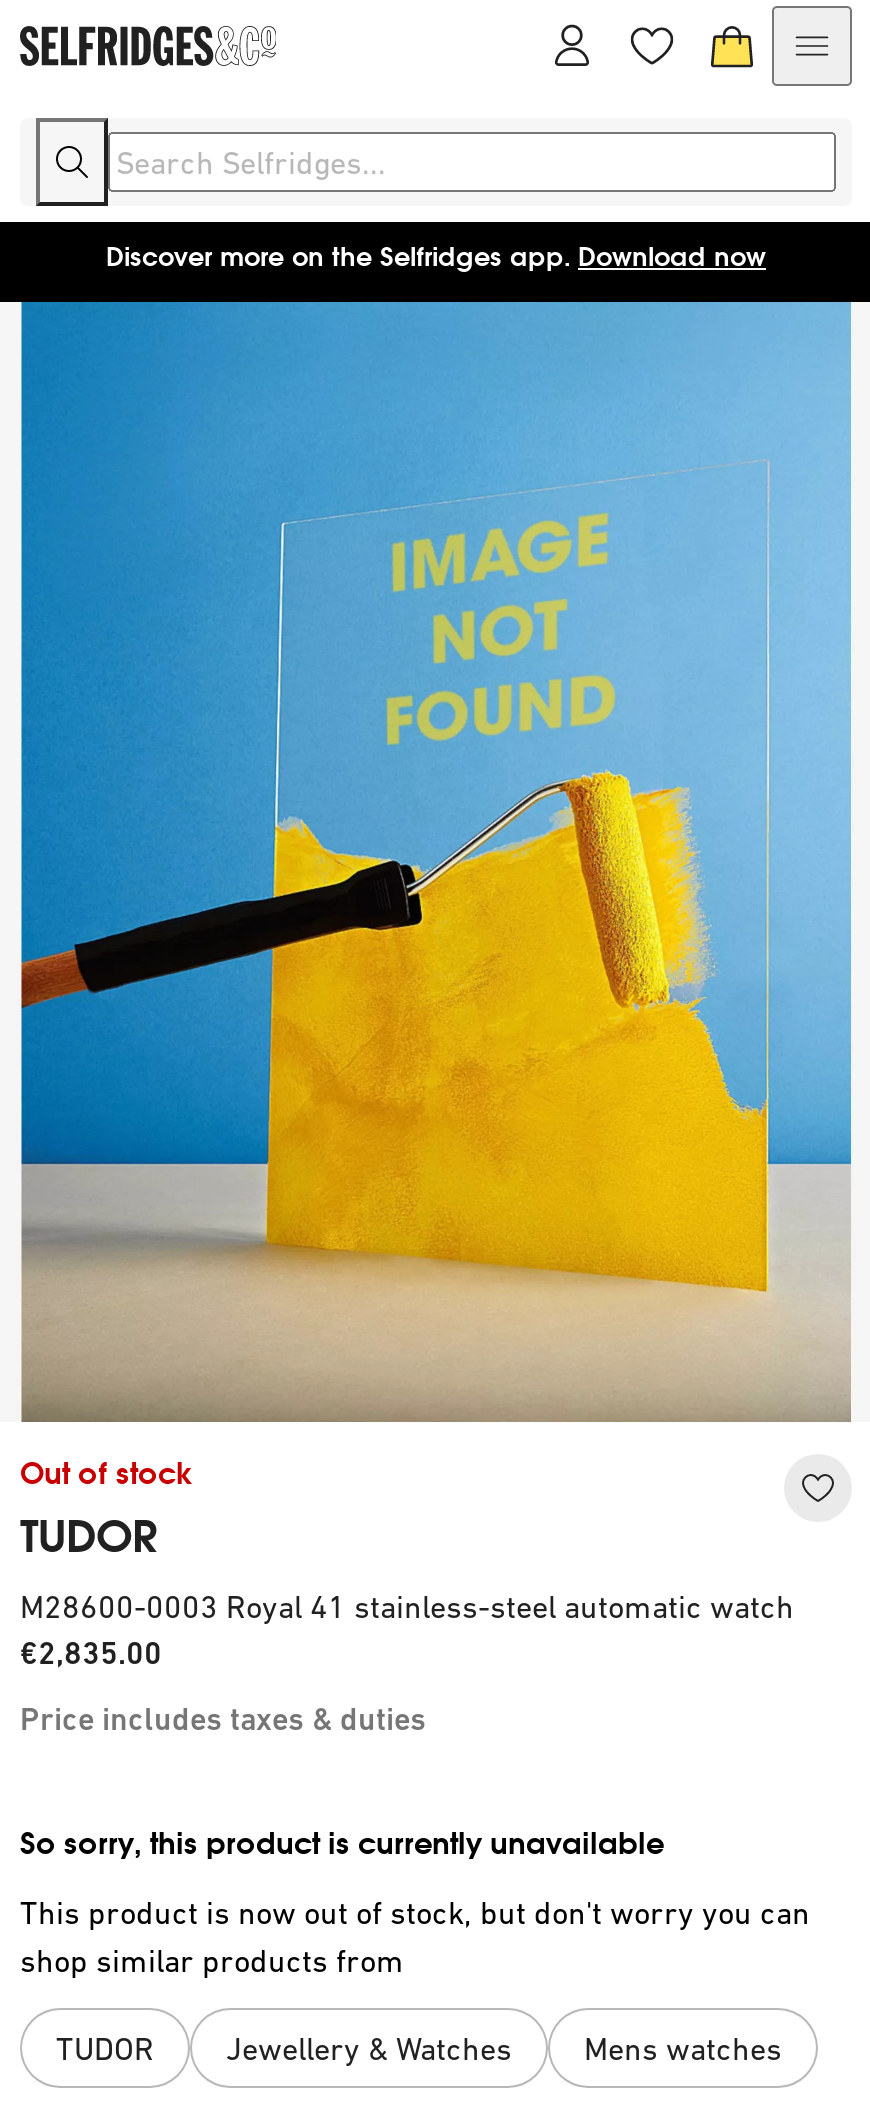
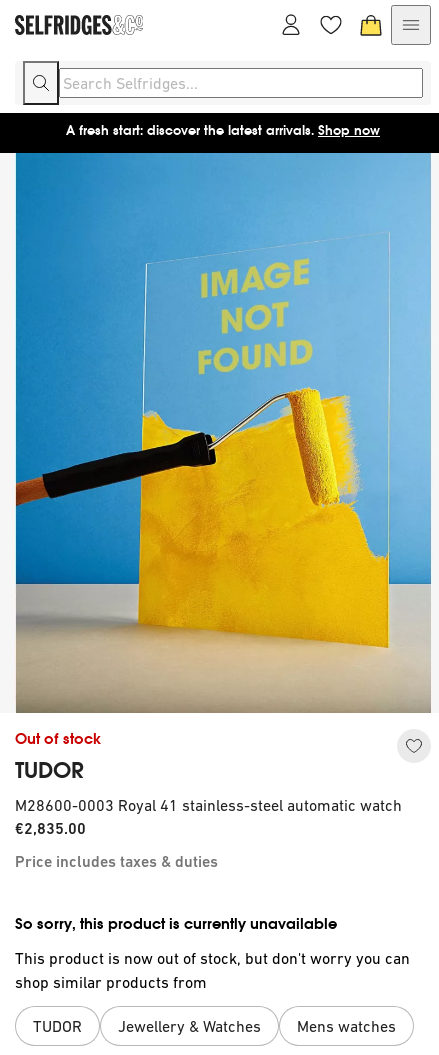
- Discover more on the Selfridges app. Download now
+ A fresh start: discover the latest arrivals. Shop now
